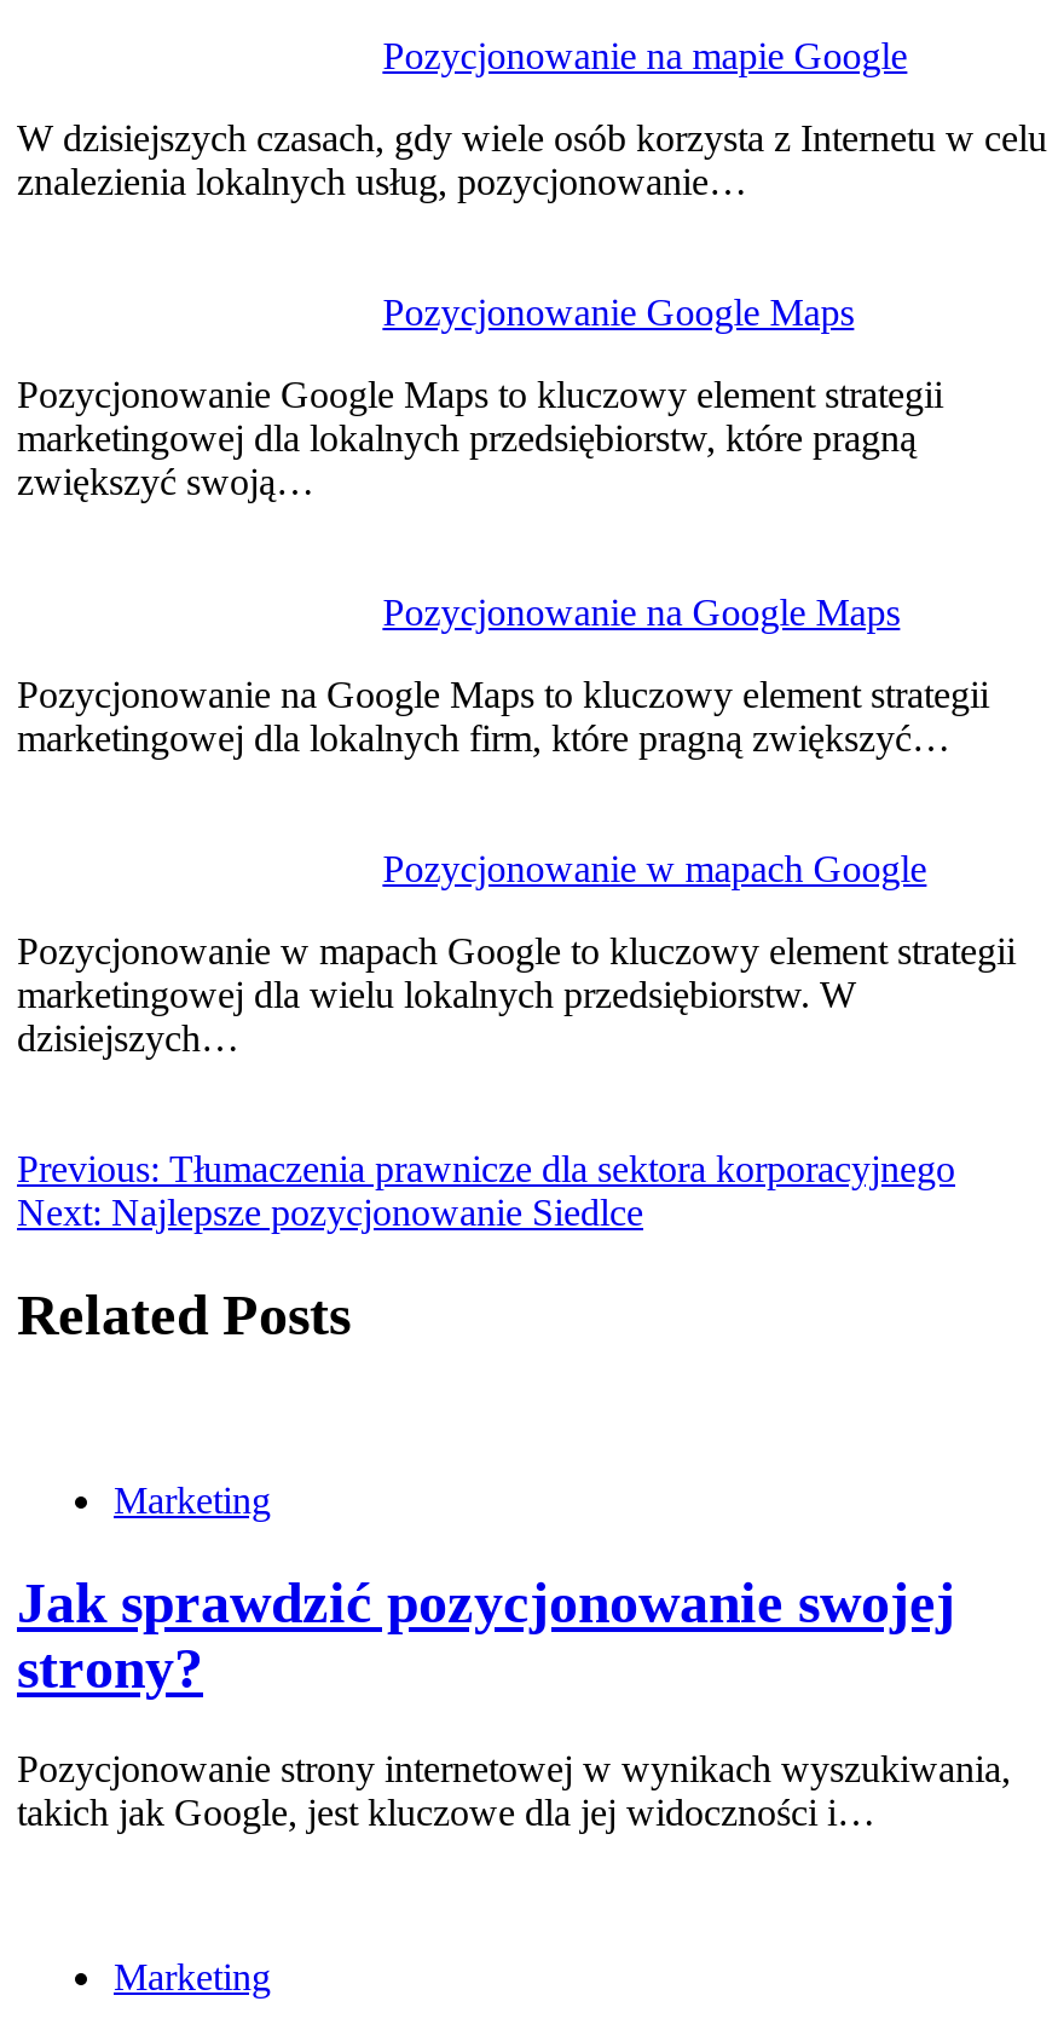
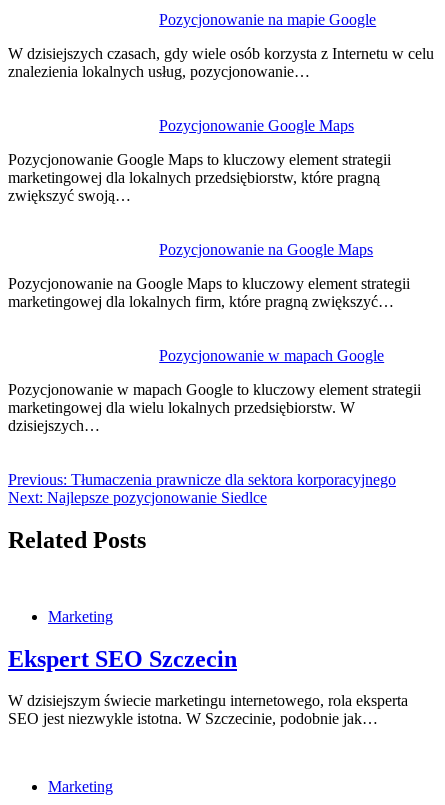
- Jak sprawdzić pozycjonowanie swojej
- strony?
+ Ekspert SEO Szczecin

- Pozycjonowanie strony internetowej w wynikach wyszukiwania,
- takich jak Google, jest kluczowe dla jej widoczności i…
+ W dzisiejszym świecie marketingu internetowego, rola eksperta
+ SEO jest niezwykle istotna. W Szczecinie, podobnie jak…
